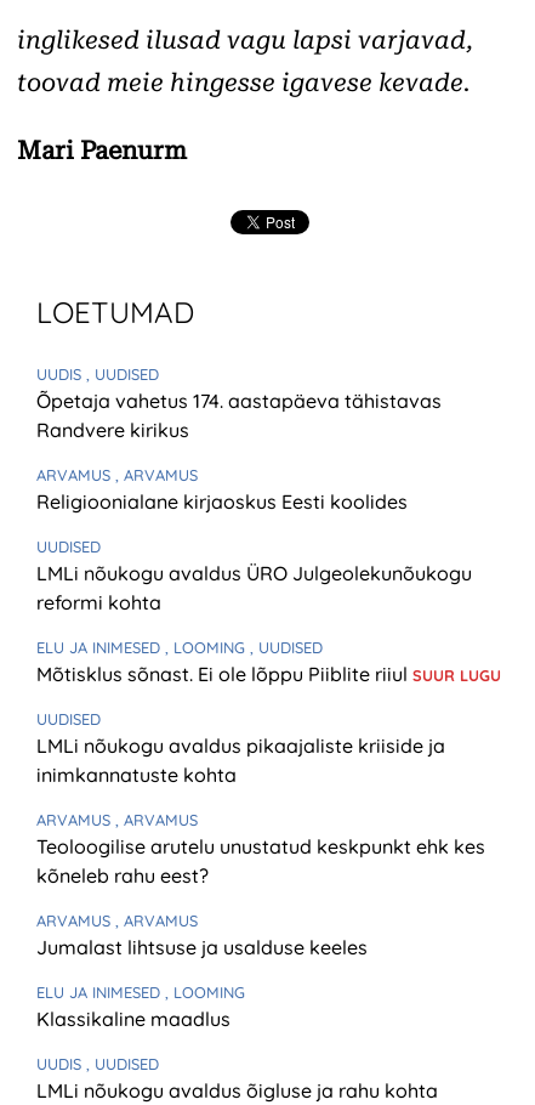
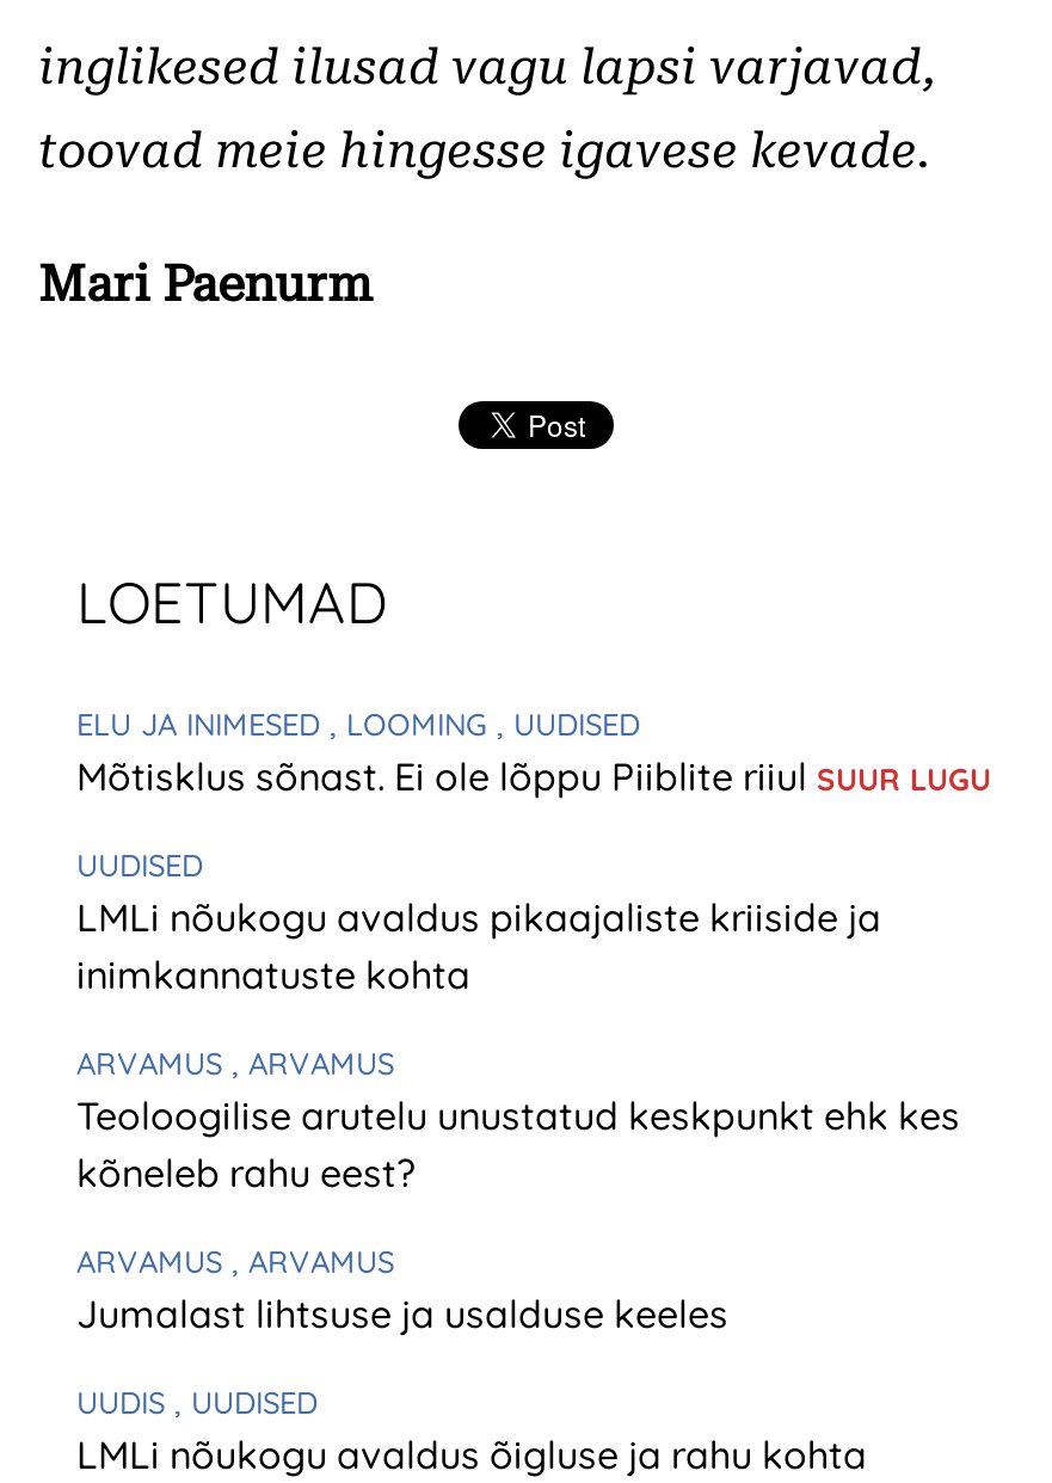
- UUDIS, UUDISED
- Õpetaja vahetus 174. aastapäeva tähistavas
- Randvere kirikus
- ARVAMUS, ARVAMUS
- Religioonialane kirjaoskus Eesti koolides
- UUDISED
- LMLi nõukogu avaldus ÜRO Julgeolekunõukogu
- reformi kohta

- ELU JA INIMESED, LOOMING
- Klassikaline maadlus
